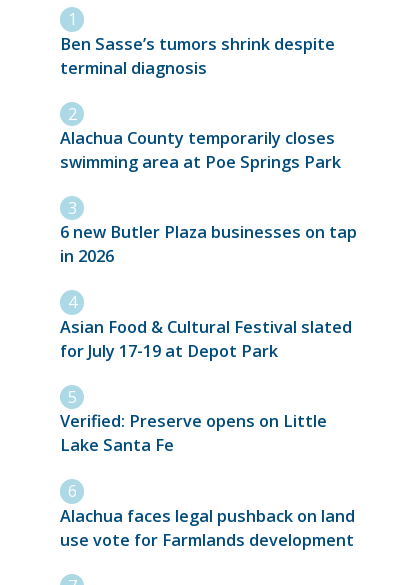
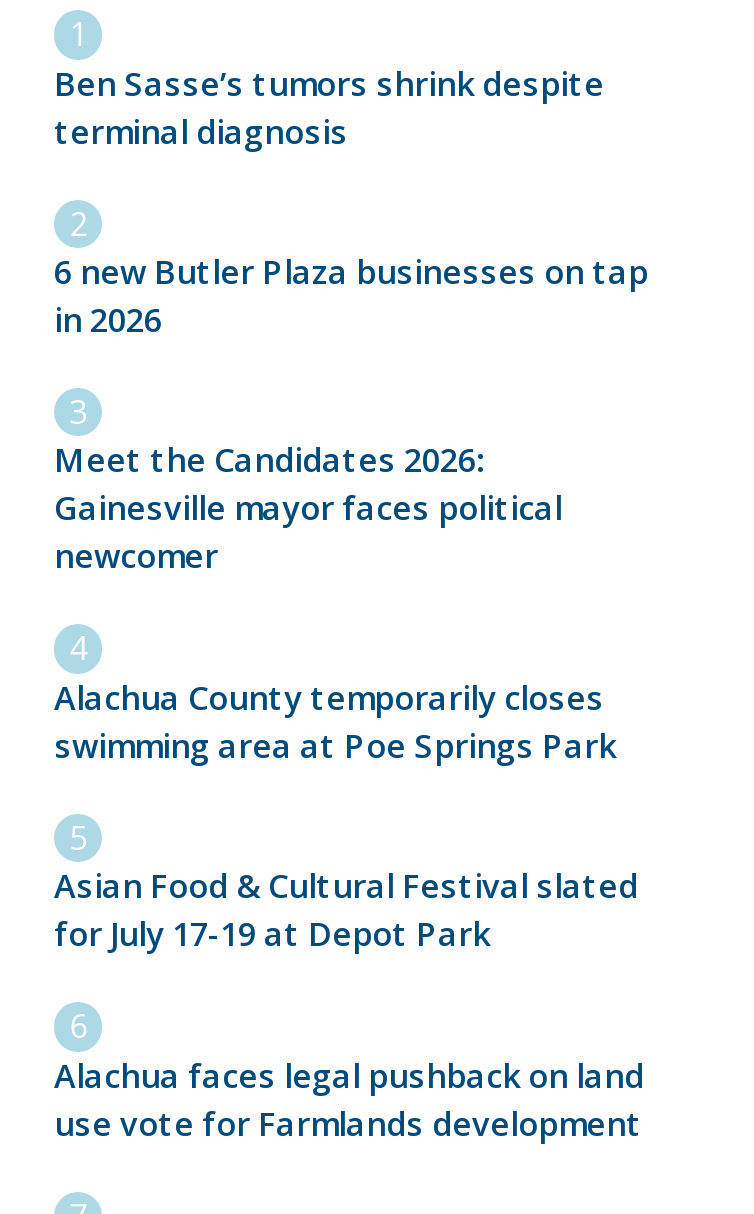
+ Meet the Candidates 2026:
+ Gainesville mayor faces political
+ newcomer

moved down: Alachua County temporarily closes | swimming area at Poe Springs Park

moved up: 6 new Butler Plaza businesses on tap | in 2026

moved down: Asian Food & Cultural Festival slated | for July 17-19 at Depot Park

- Verified: Preserve opens on Little
- Lake Santa Fe
